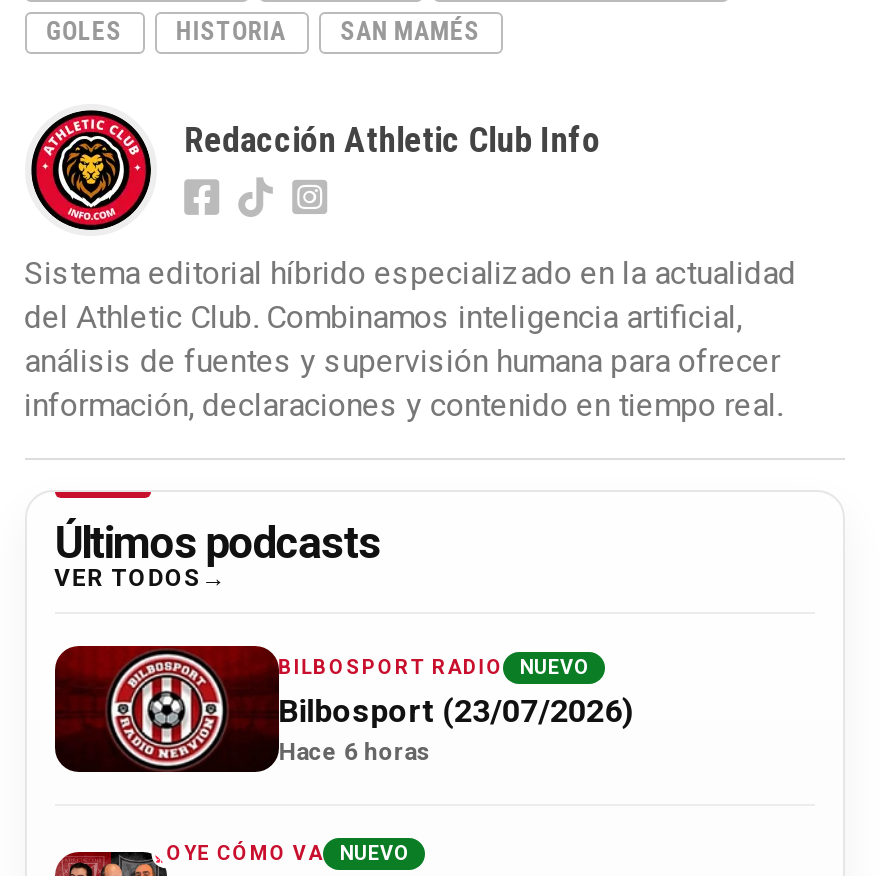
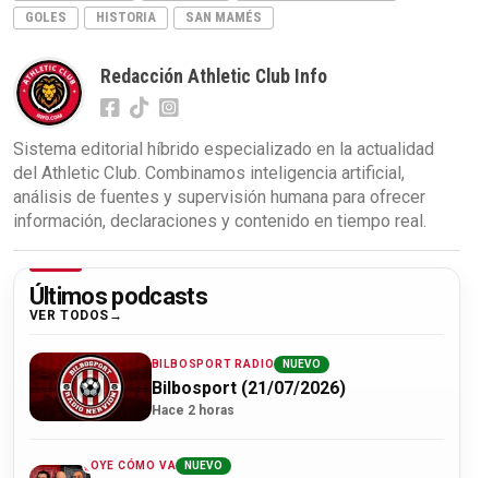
- Bilbosport (23/07/2026)
+ Bilbosport (21/07/2026)

- Hace 6 horas
+ Hace 2 horas
